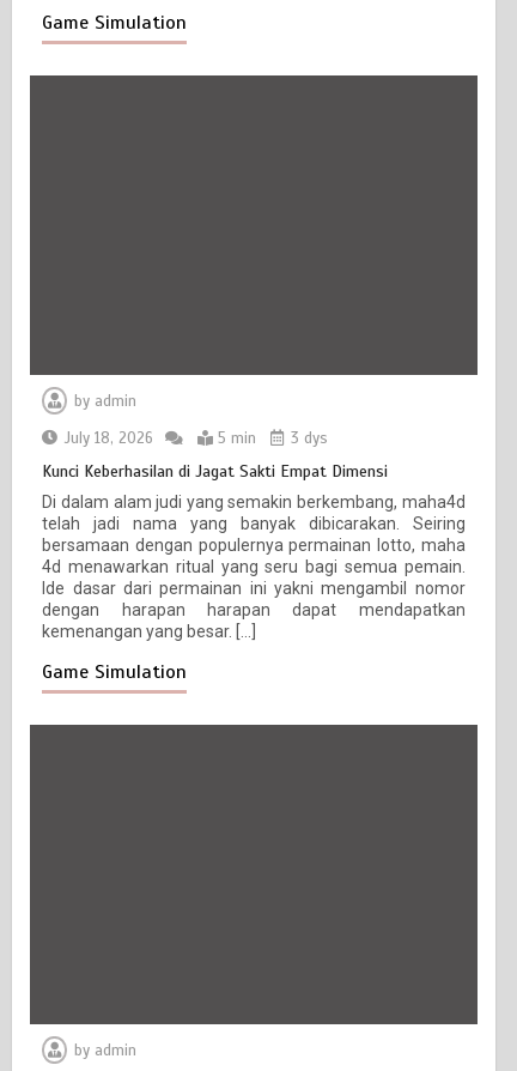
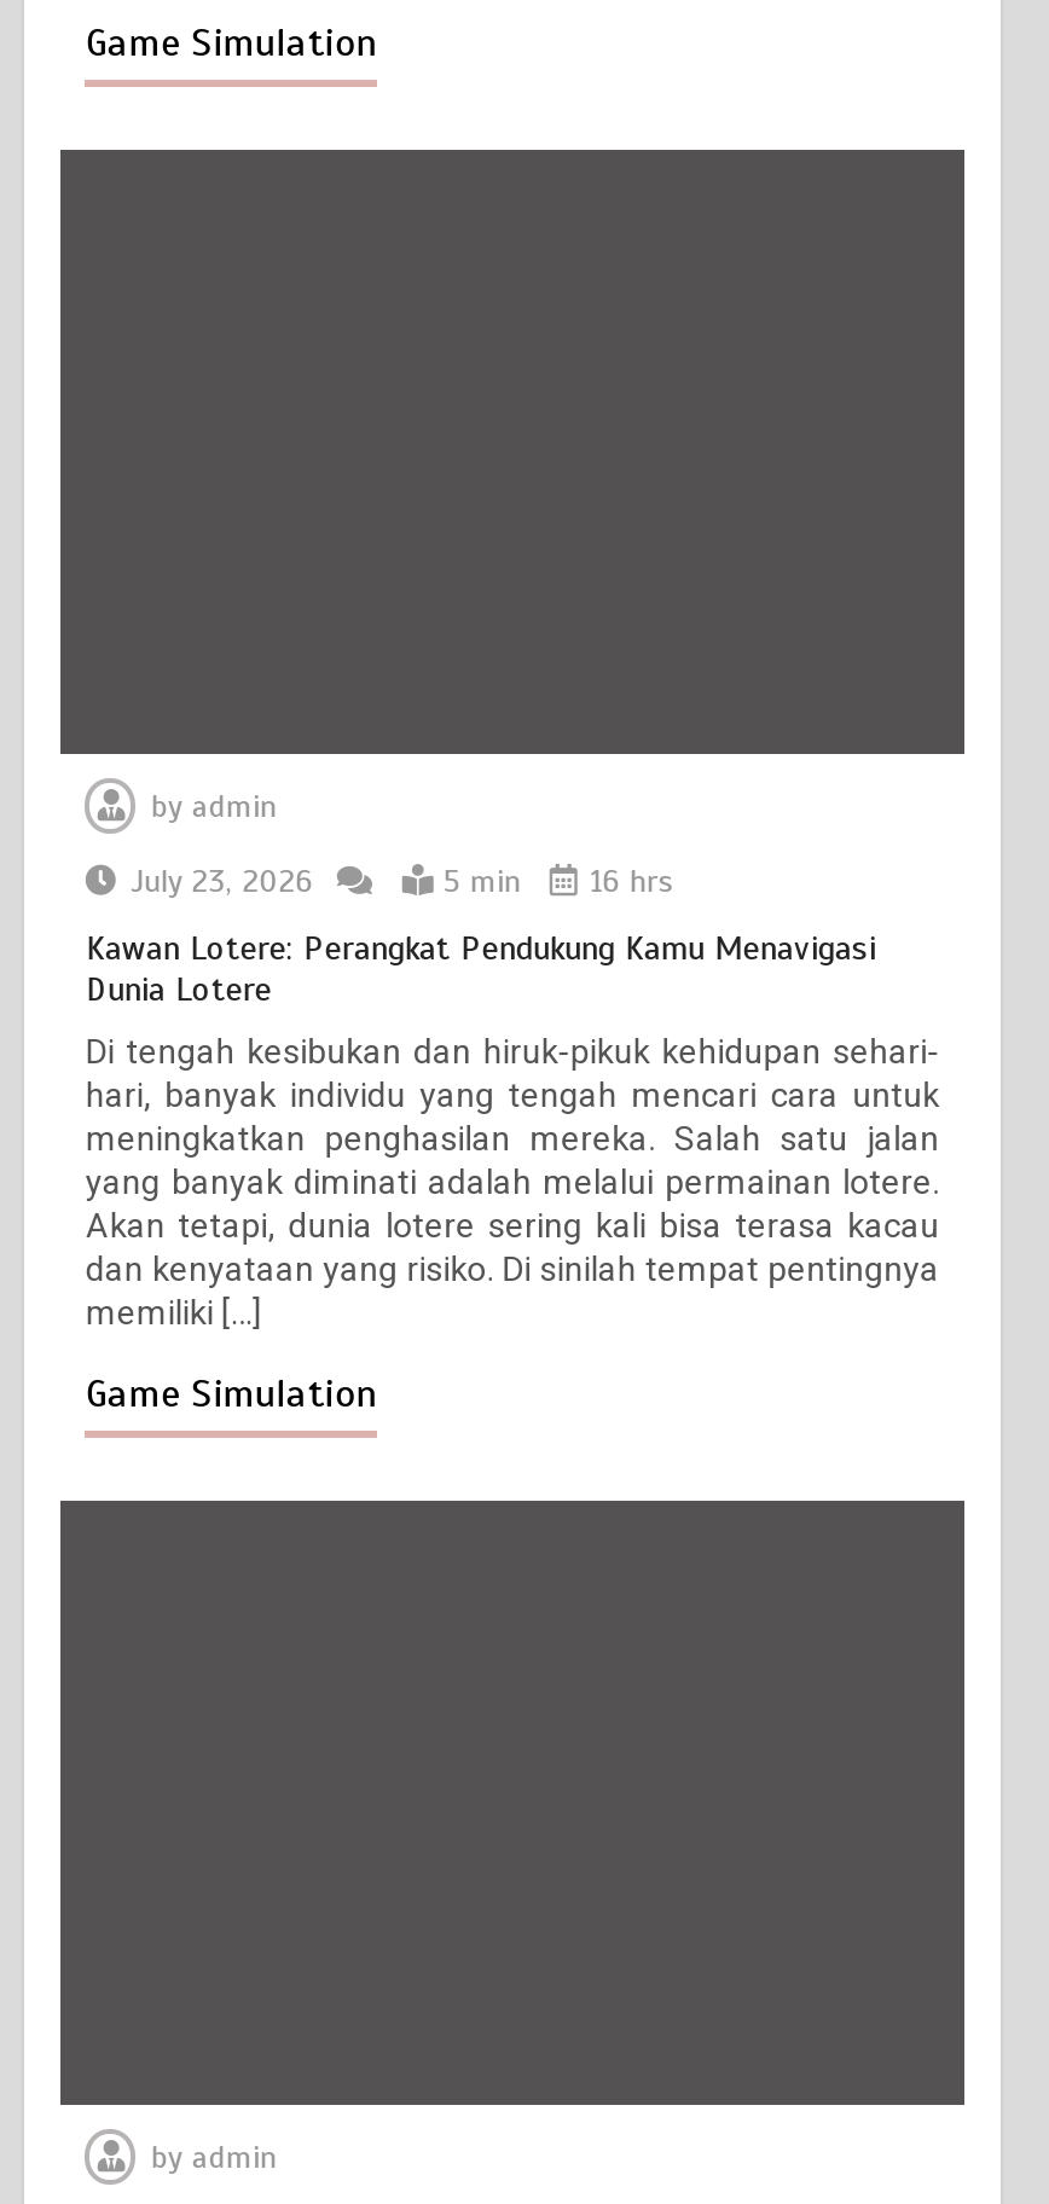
- July 18, 2026
+ July 23, 2026

- 5 min 3 dys
+ 5 min 16 hrs

- Kunci Keberhasilan di Jagat Sakti Empat Dimensi
+ Kawan Lotere: Perangkat Pendukung Kamu Menavigasi
+ Dunia Lotere

- Di dalam alam judi yang semakin berkembang, maha4d
- telah jadi nama yang banyak dibicarakan. Seiring
- bersamaan dengan populernya permainan lotto, maha
- 4d menawarkan ritual yang seru bagi semua pemain.
- Ide dasar dari permainan ini yakni mengambil nomor
- dengan harapan harapan dapat mendapatkan
- kemenangan yang besar. […]
+ Di tengah kesibukan dan hiruk-pikuk kehidupan sehari-
+ hari, banyak individu yang tengah mencari cara untuk
+ meningkatkan penghasilan mereka. Salah satu jalan
+ yang banyak diminati adalah melalui permainan lotere.
+ Akan tetapi, dunia lotere sering kali bisa terasa kacau
+ dan kenyataan yang risiko. Di sinilah tempat pentingnya
+ memiliki […]
